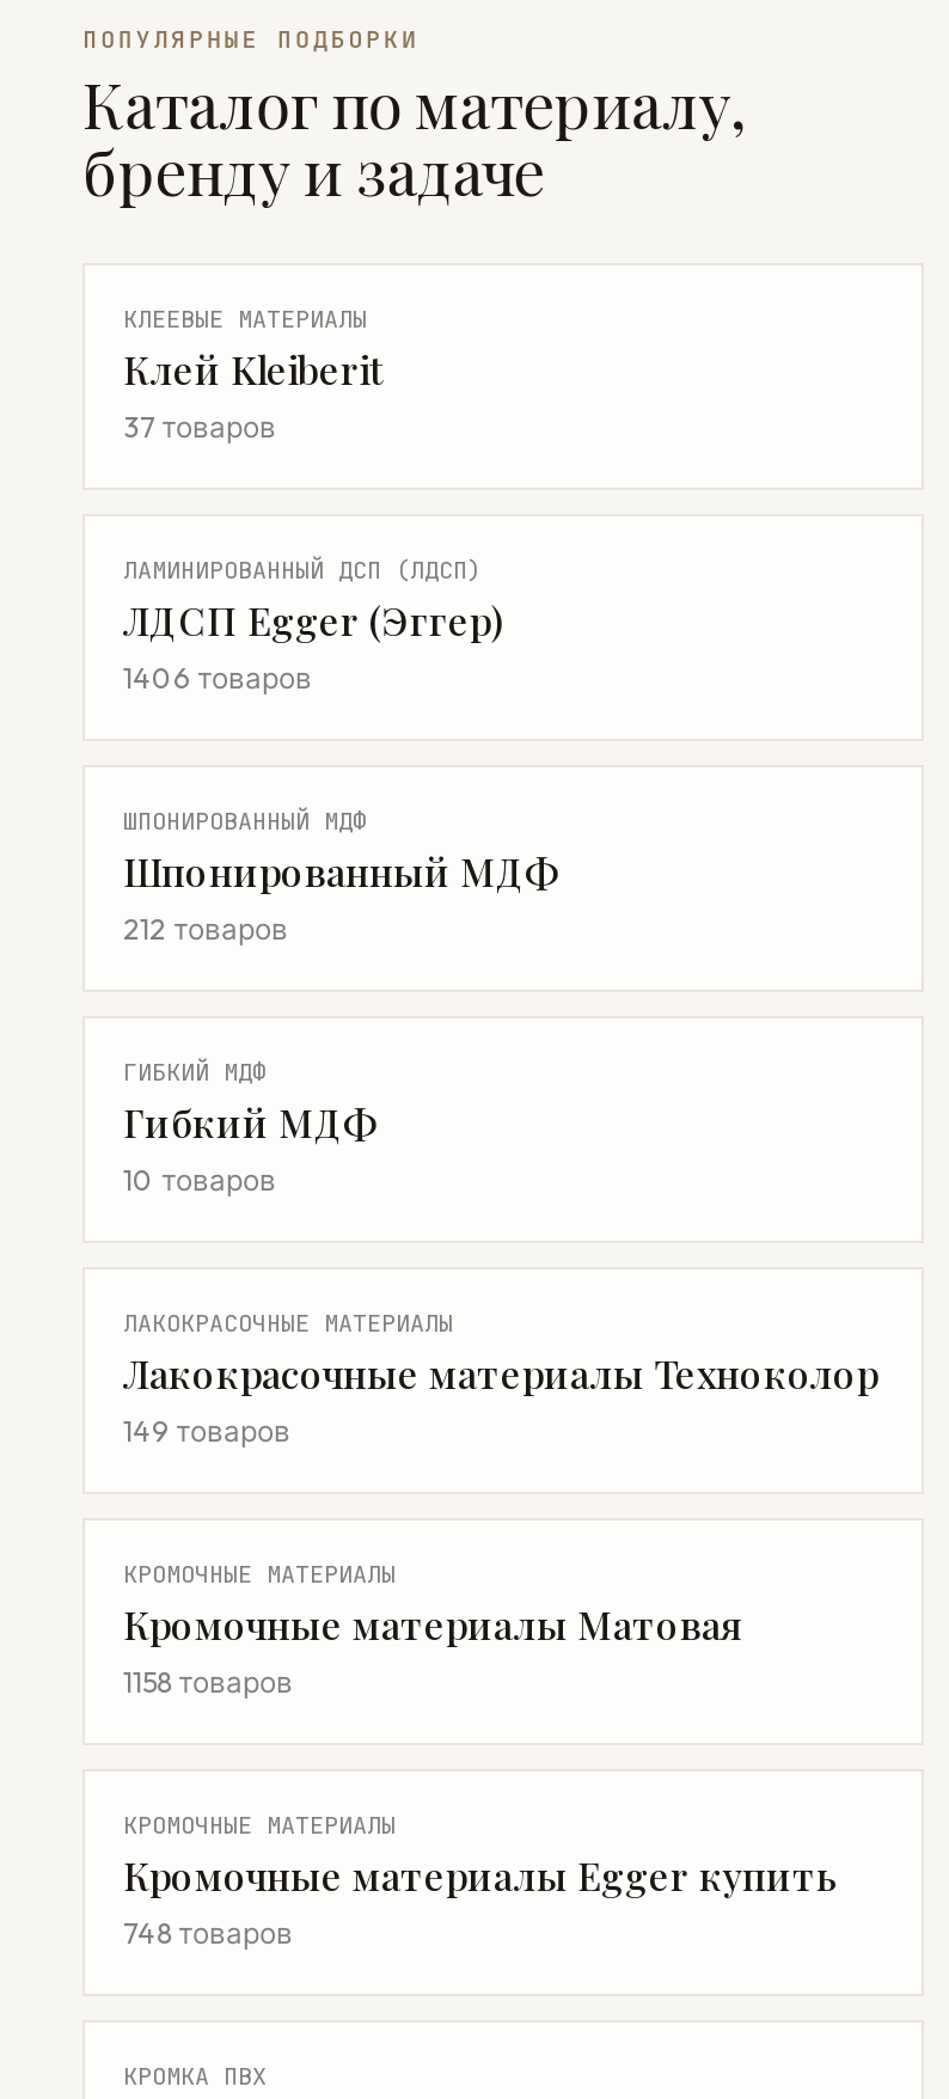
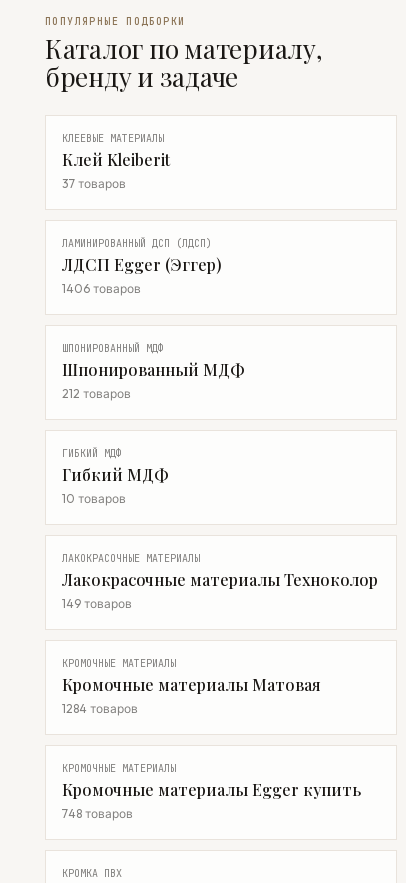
- 1158 товаров
+ 1284 товаров
